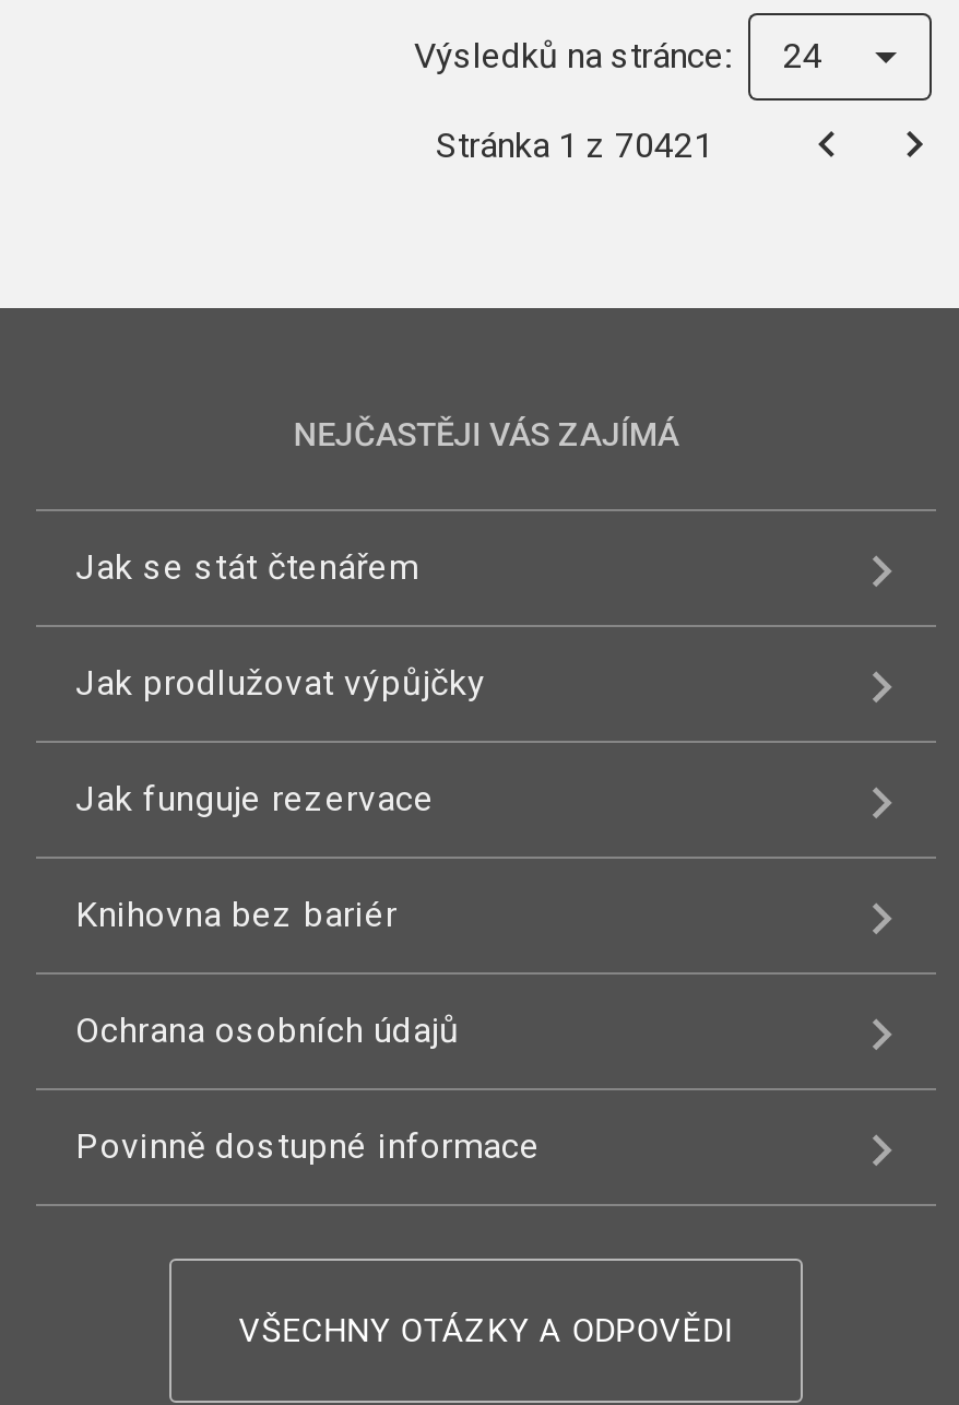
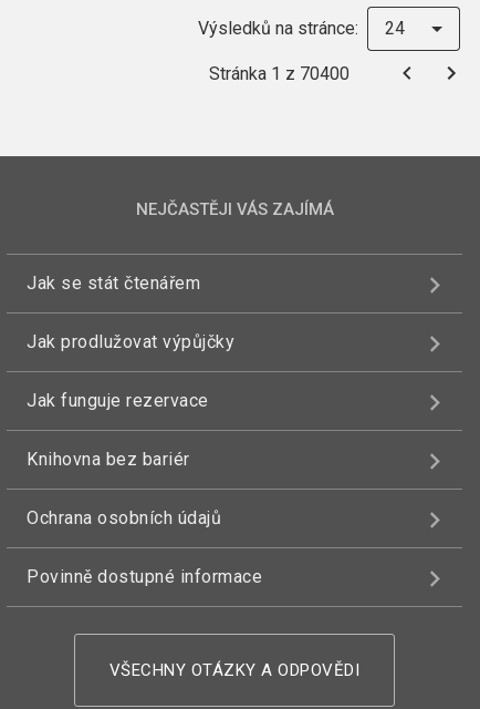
- Stránka 1 z 70421
+ Stránka 1 z 70400
